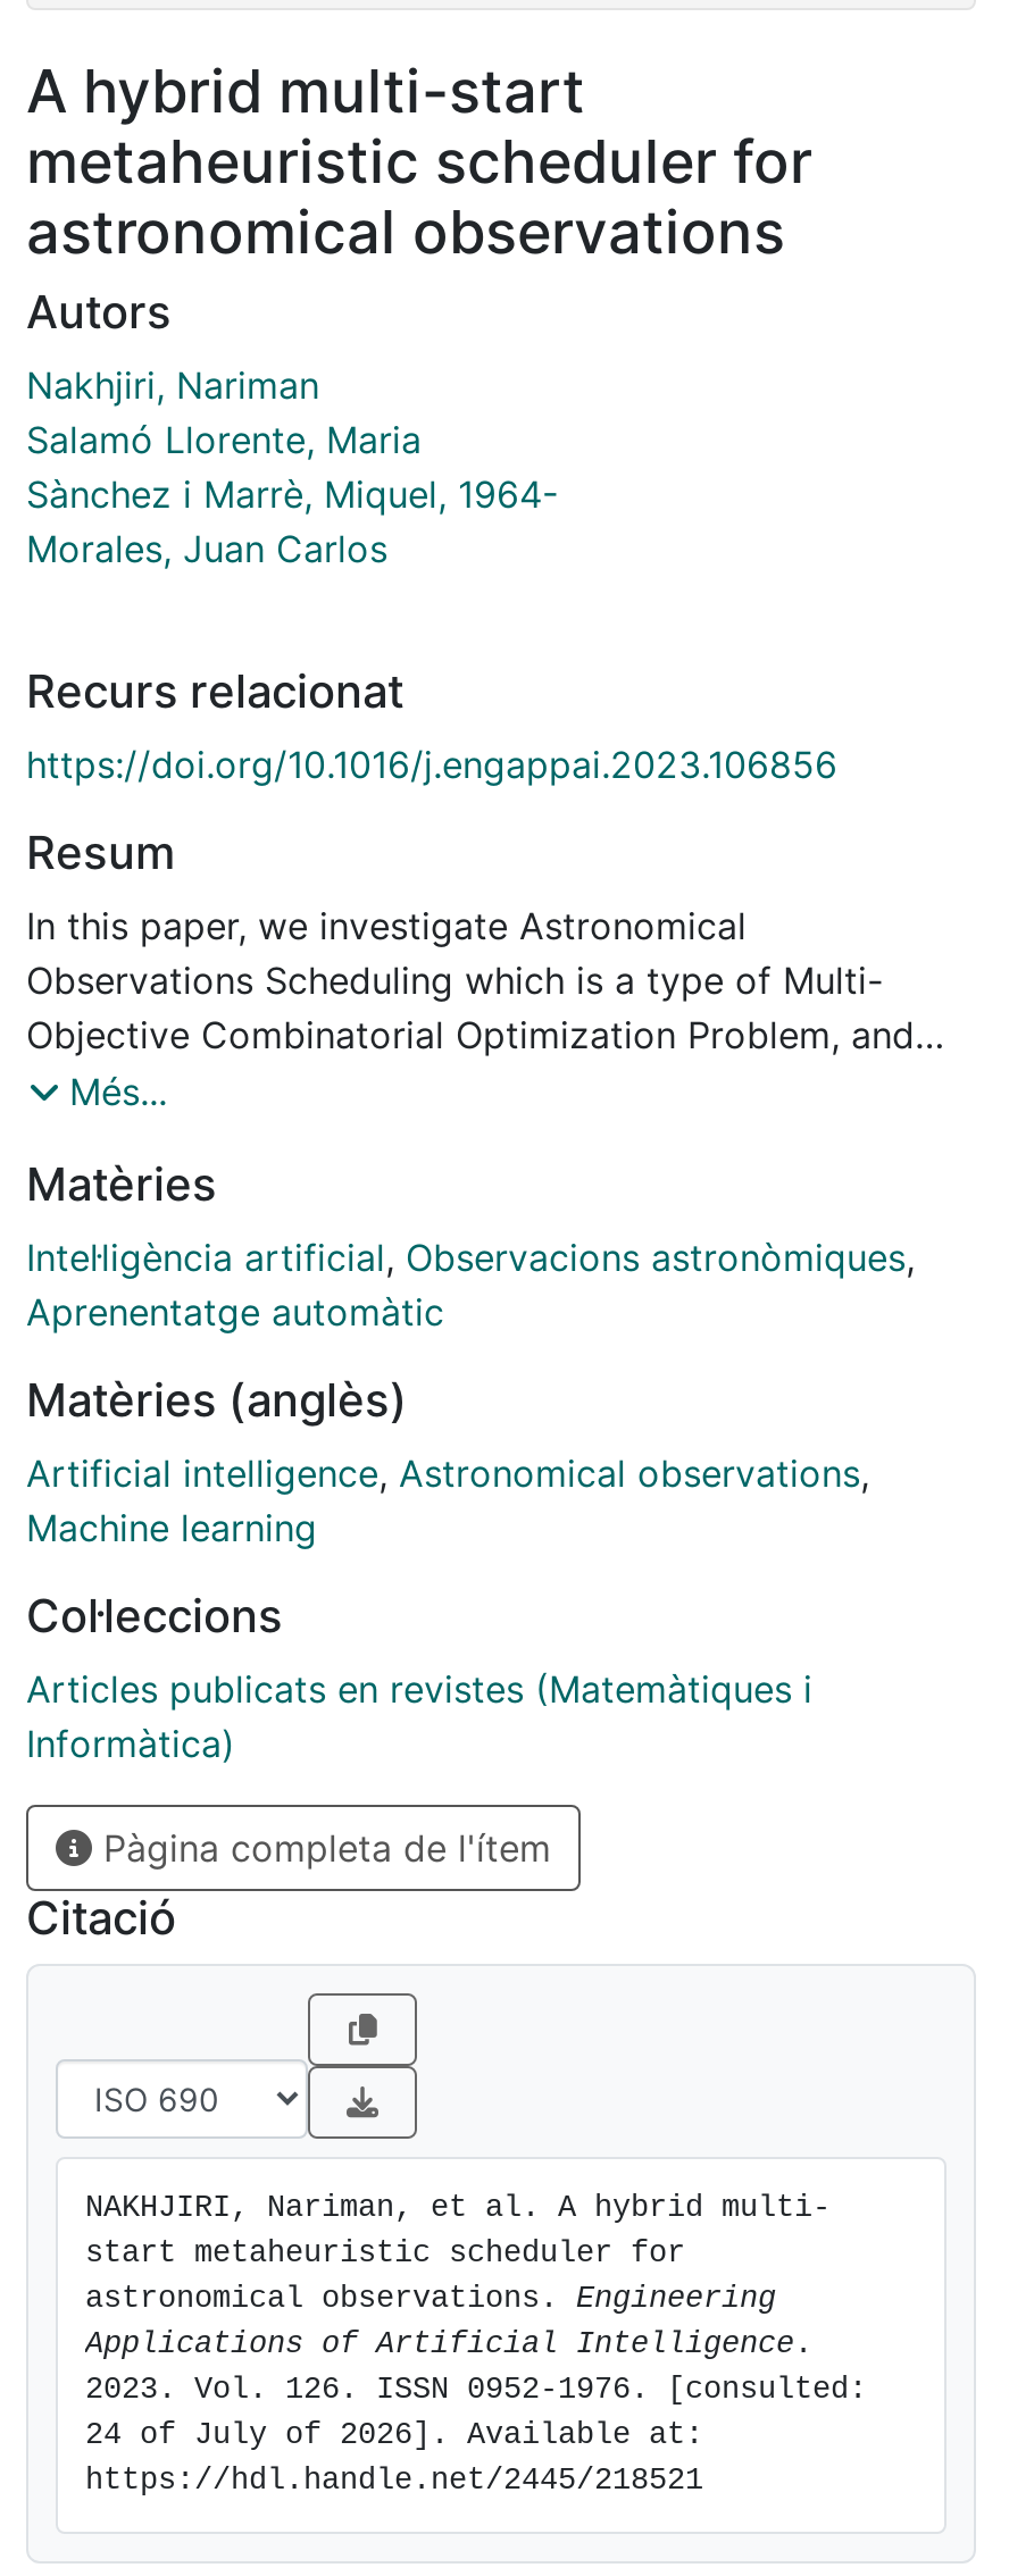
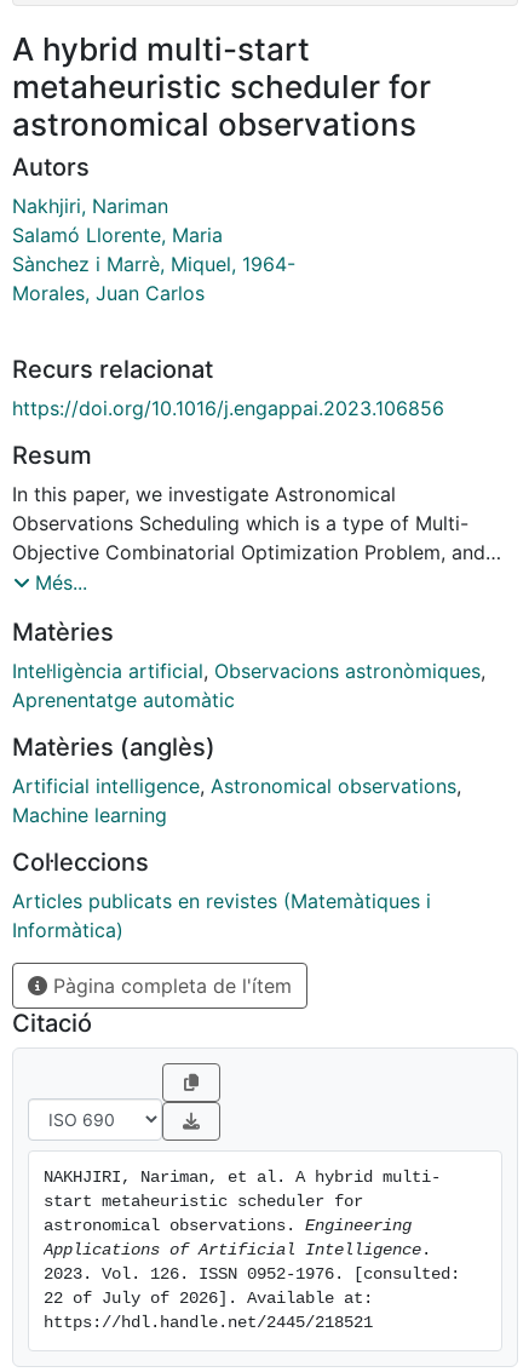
- 24 of July of 2026]. Available at:
+ 22 of July of 2026]. Available at:
